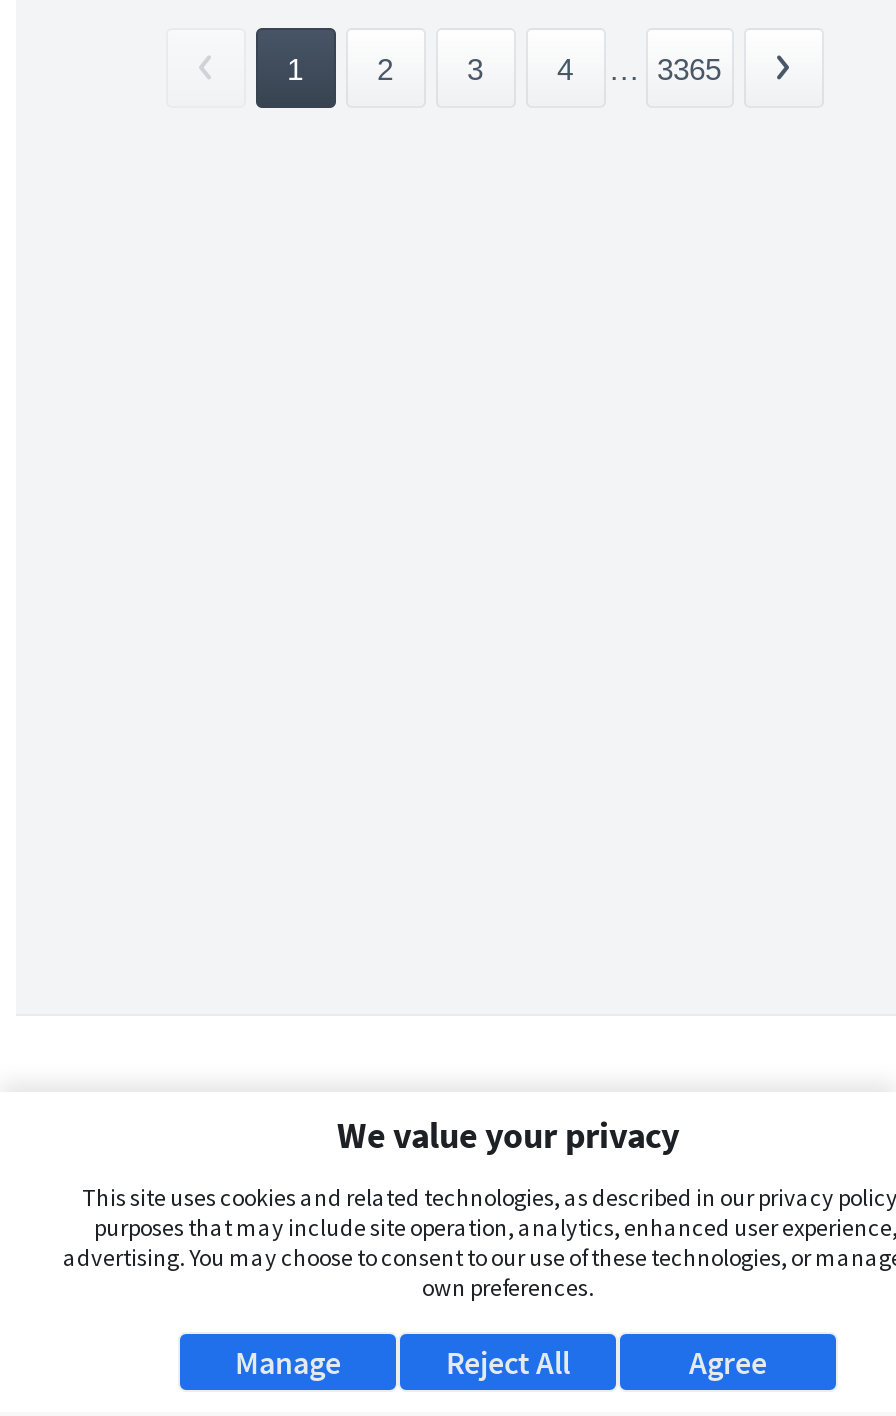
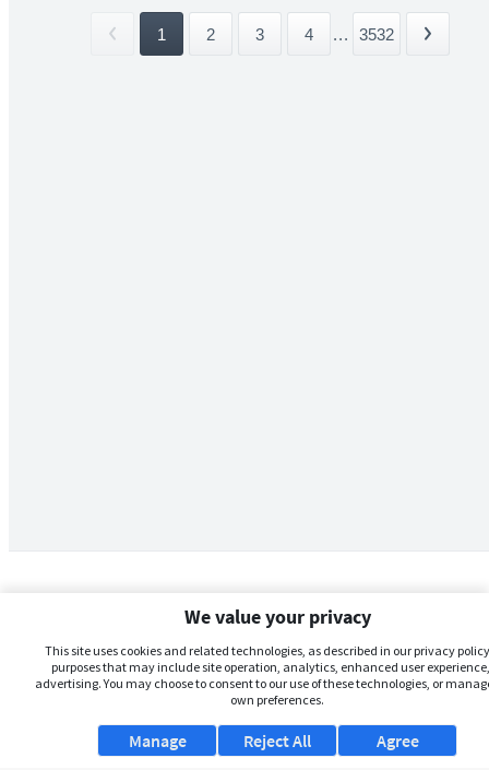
- 4 ... 3365
+ 4 ... 3532
